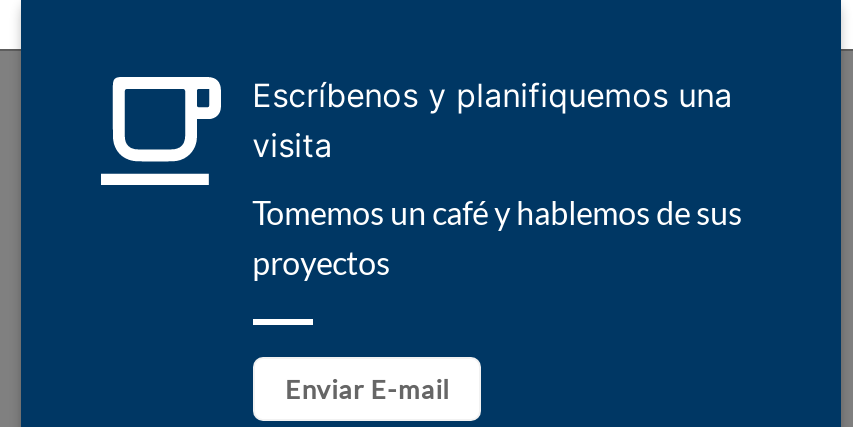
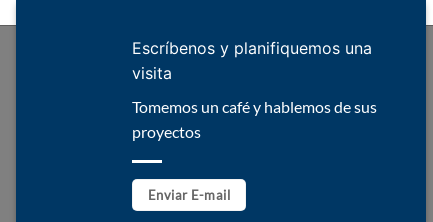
- [image]
